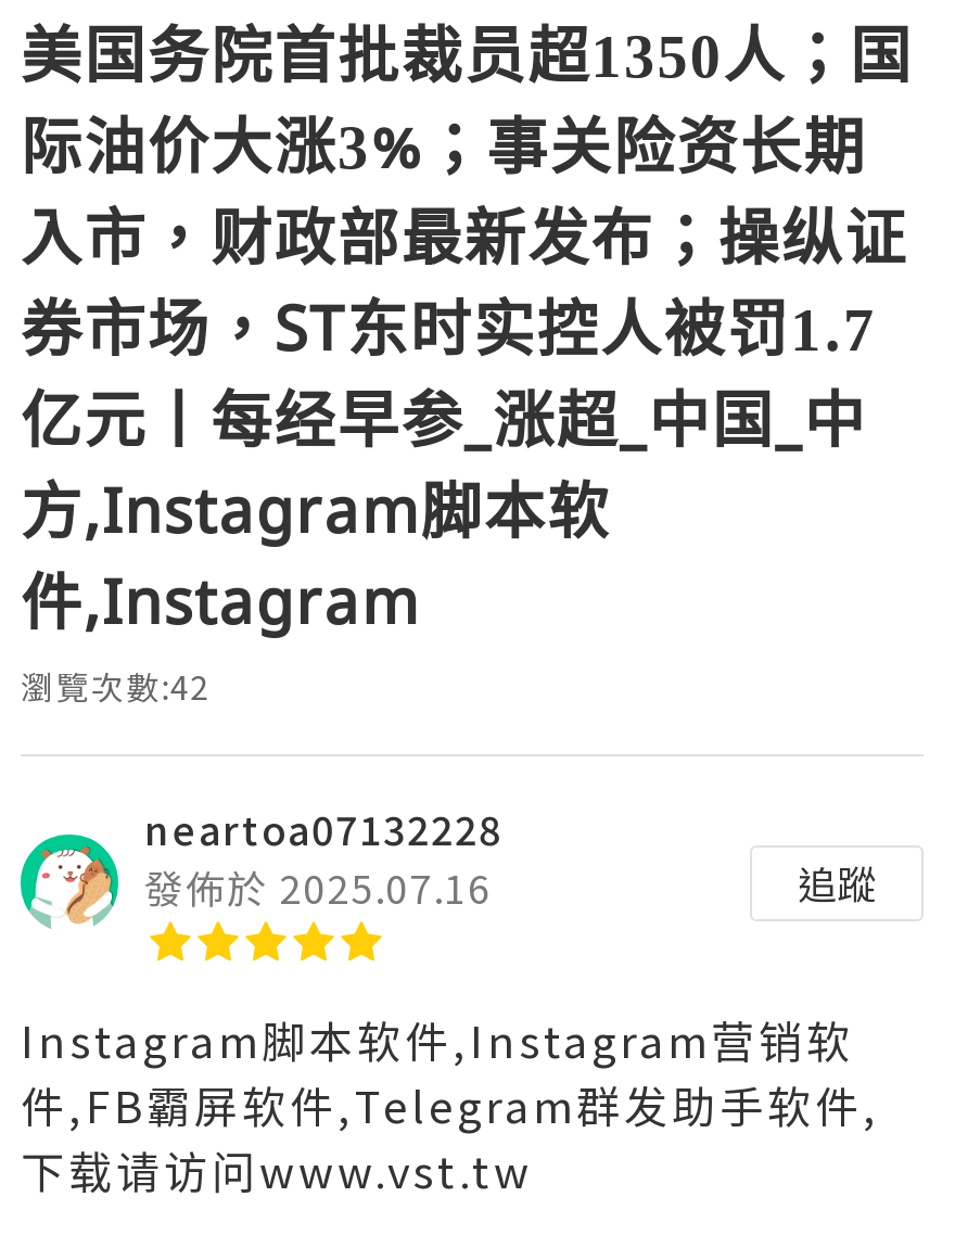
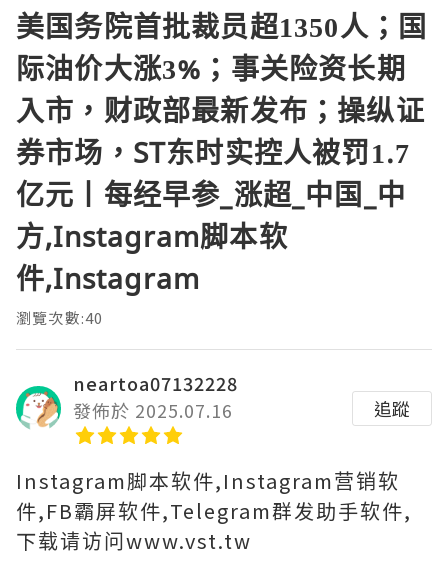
- 瀏覽次數:42
+ 瀏覽次數:40
